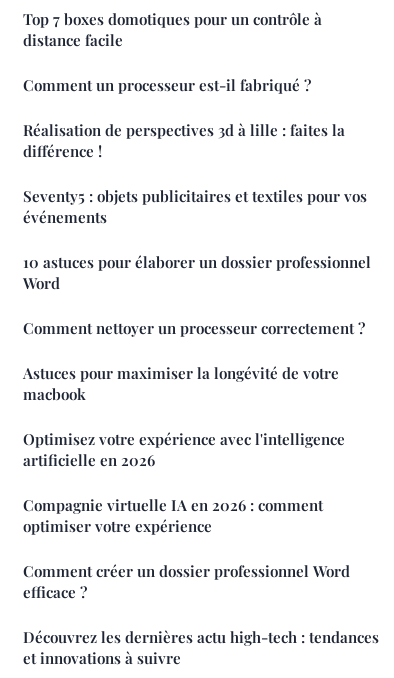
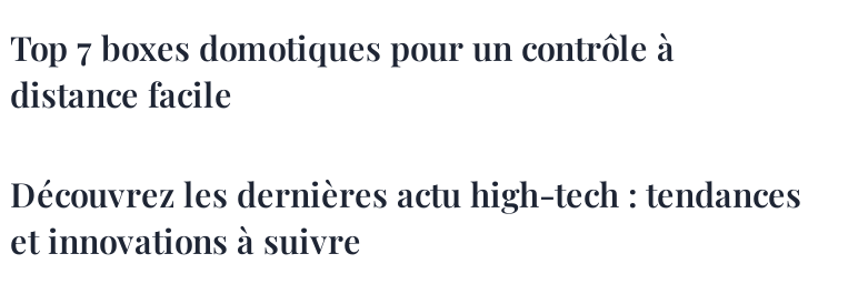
- Comment un processeur est-il fabriqué ?
- Réalisation de perspectives 3d à lille : faites la
- différence !
- Seventy5 : objets publicitaires et textiles pour vos
- événements
- 10 astuces pour élaborer un dossier professionnel
- Word
- Comment nettoyer un processeur correctement ?
- Astuces pour maximiser la longévité de votre
- macbook
- Optimisez votre expérience avec l'intelligence
- artificielle en 2026
- Compagnie virtuelle IA en 2026 : comment
- optimiser votre expérience
- Comment créer un dossier professionnel Word
- efficace ?
